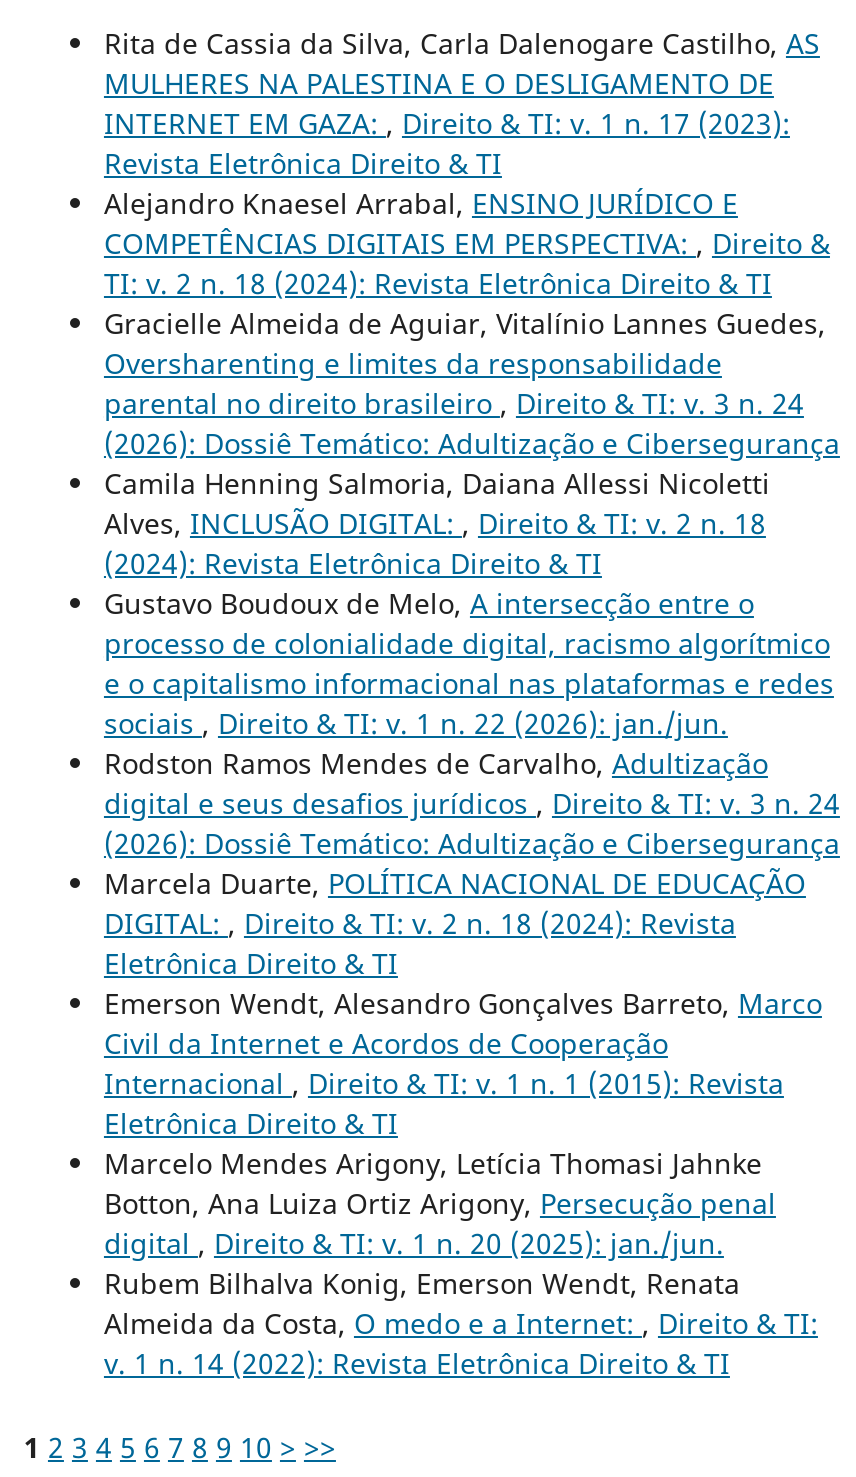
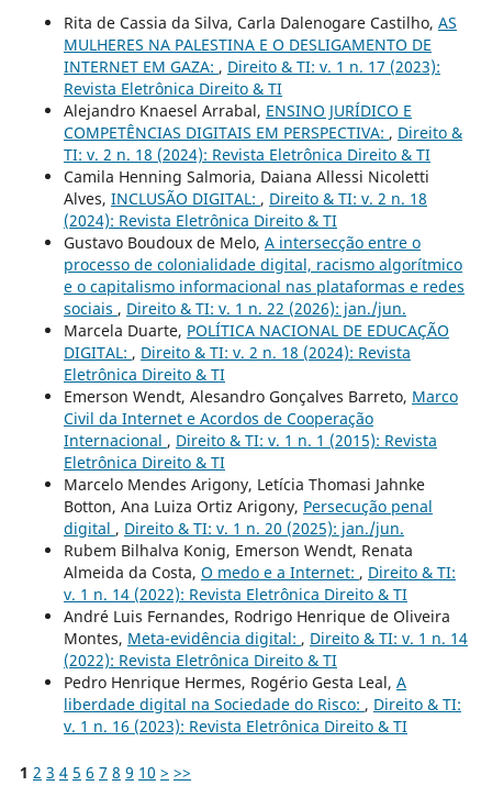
- Gracielle Almeida de Aguiar, Vitalínio Lannes Guedes,
- Oversharenting e limites da responsabilidade
- parental no direito brasileiro, Direito & TI: v. 3 n. 24
- (2026): Dossiê Temático: Adultização e Cibersegurança

moved up: Camila Henning Salmoria, Daiana Allessi Nicoletti | Alves, INCLUSÃO DIGITAL:, Direito & TI: v. 2 n. 18 | (2024): Revista Eletrônica Direito & TI | Gustavo Boudoux de Melo, A intersecção entre o | processo de colonialidade digital, racismo algorítmico | e o capitalismo informacional nas plataformas e redes | sociais, Direito & TI: v. 1 n. 22 (2026): jan./jun.

- Rodston Ramos Mendes de Carvalho, Adultização
- digital e seus desafios jurídicos, Direito & TI: v. 3 n. 24
- (2026): Dossiê Temático: Adultização e Cibersegurança

moved up: Marcela Duarte, POLÍTICA NACIONAL DE EDUCAÇÃO | DIGITAL:, Direito & TI: v. 2 n. 18 (2024): Revista | Eletrônica Direito & TI | ... | Almeida da Costa, O medo e a Internet:, Direito & TI: | v. 1 n. 14 (2022): Revista Eletrônica Direito & TI

+ André Luis Fernandes, Rodrigo Henrique de Oliveira
+ Montes, Meta-evidência digital:, Direito & TI: v. 1 n. 14
+ (2022): Revista Eletrônica Direito & TI
+ Pedro Henrique Hermes, Rogério Gesta Leal, A
+ liberdade digital na Sociedade do Risco:, Direito & TI:
+ v. 1 n. 16 (2023): Revista Eletrônica Direito & TI
